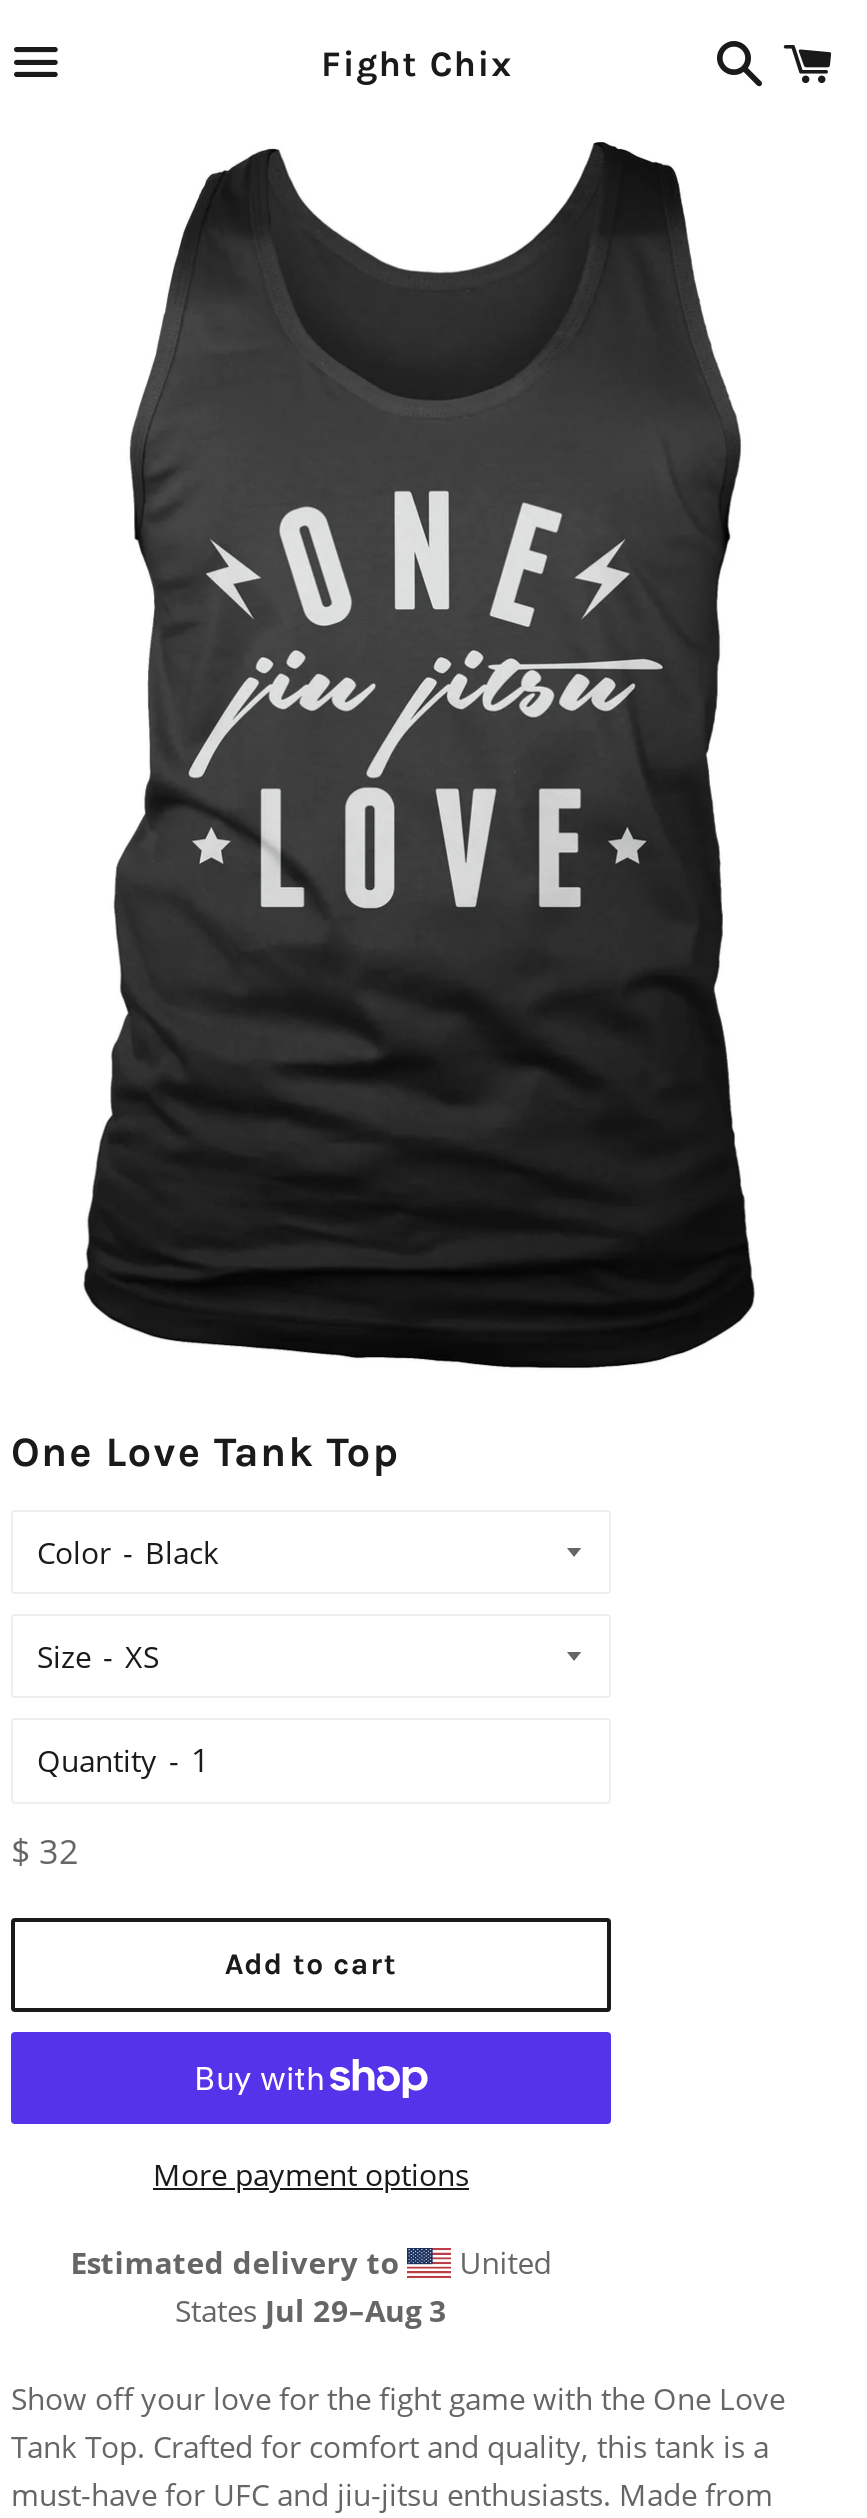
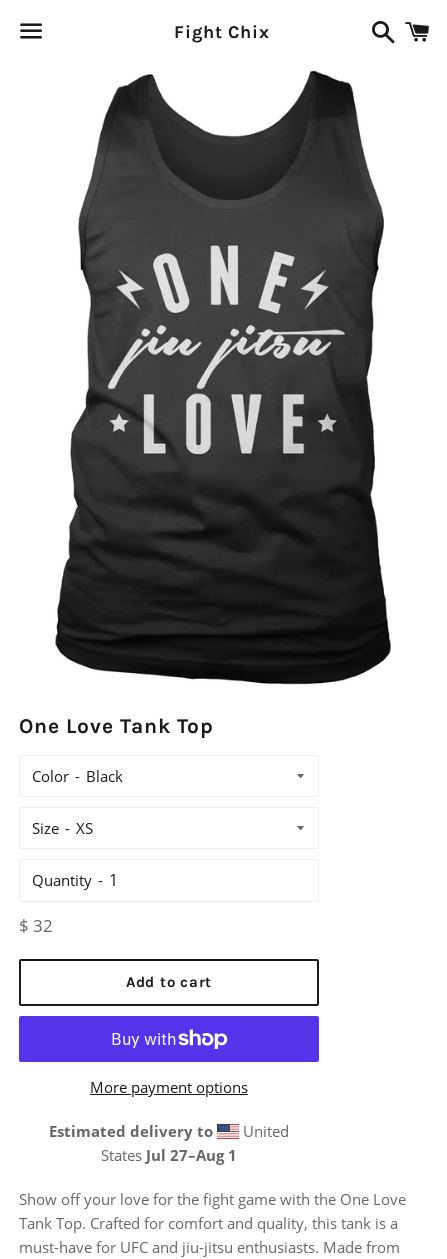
- States Jul 29–Aug 3
+ States Jul 27–Aug 1
